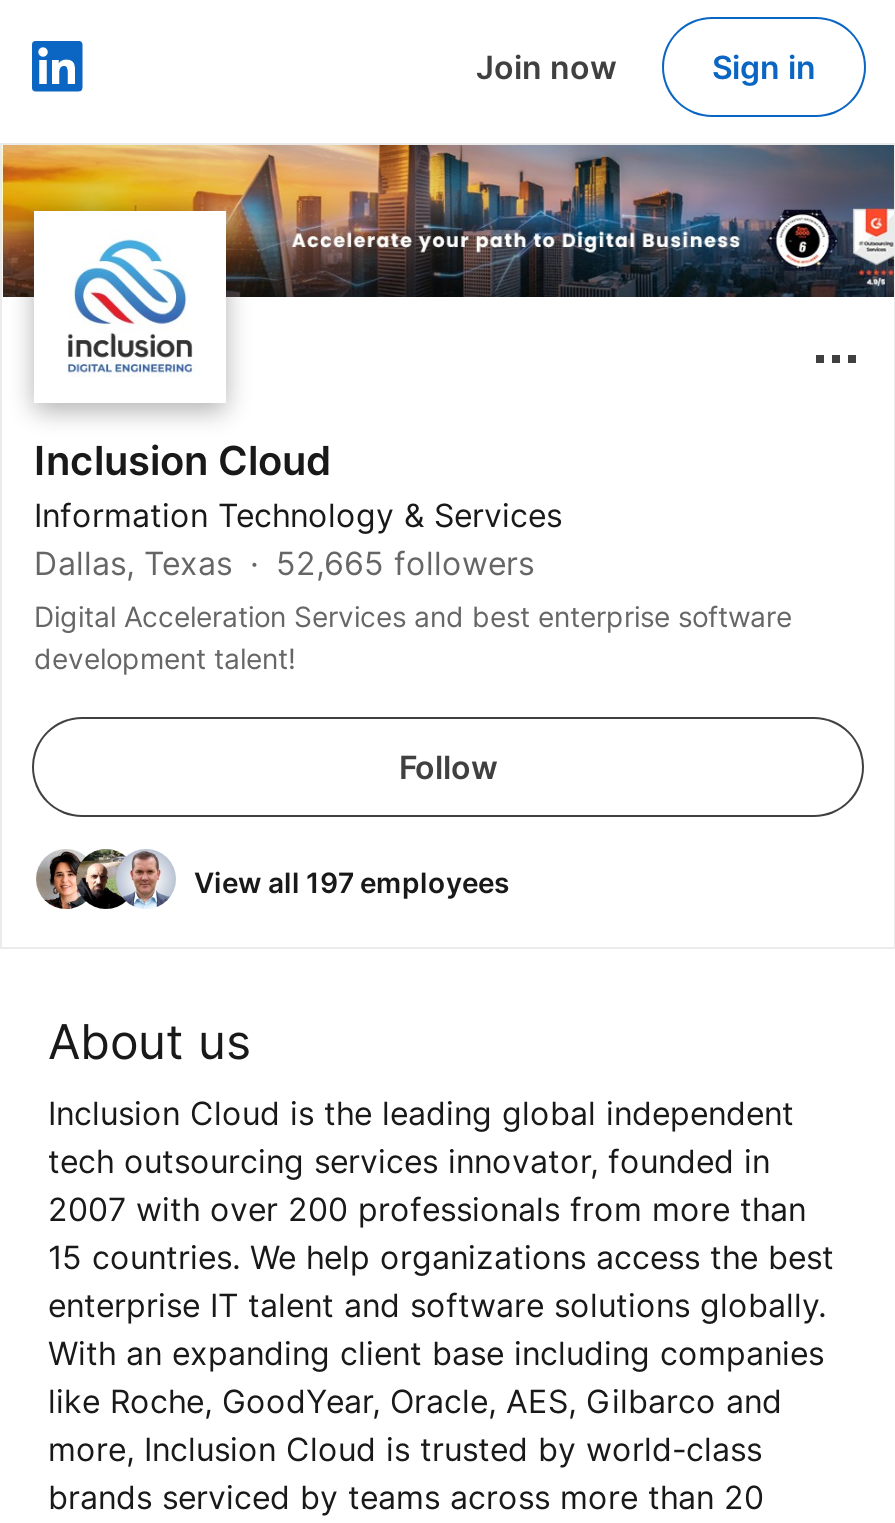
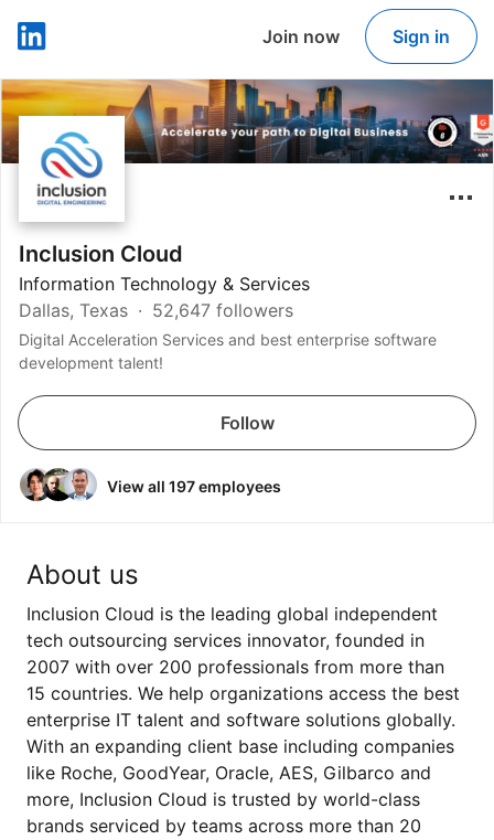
- Dallas, Texas 52,665 followers
+ Dallas, Texas 52,647 followers
